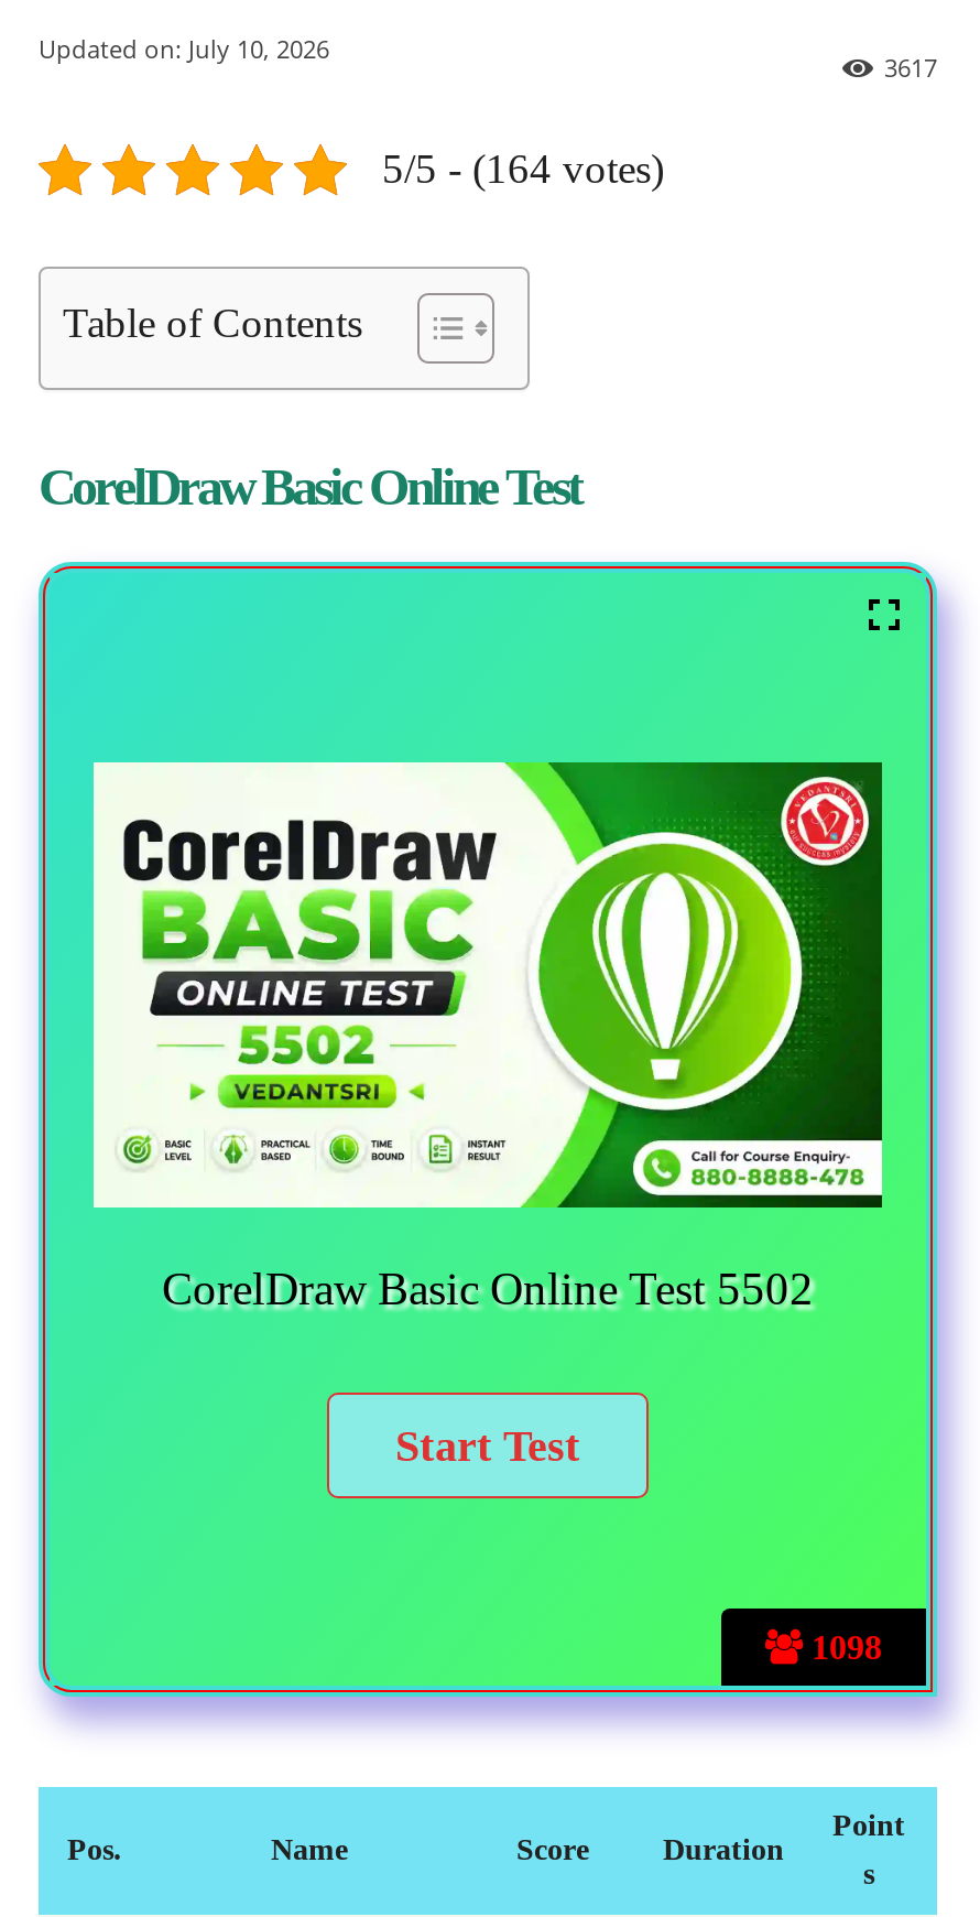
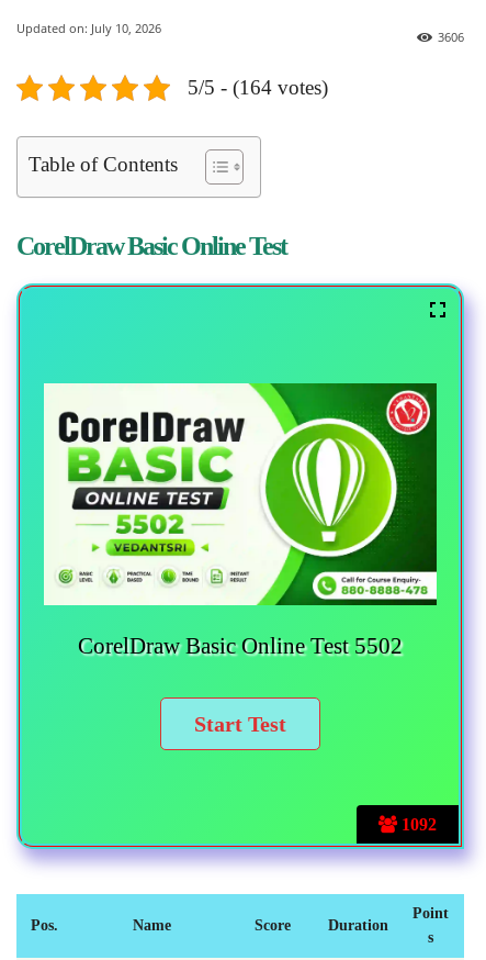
- 3617
+ 3606

- 1098
+ 1092
